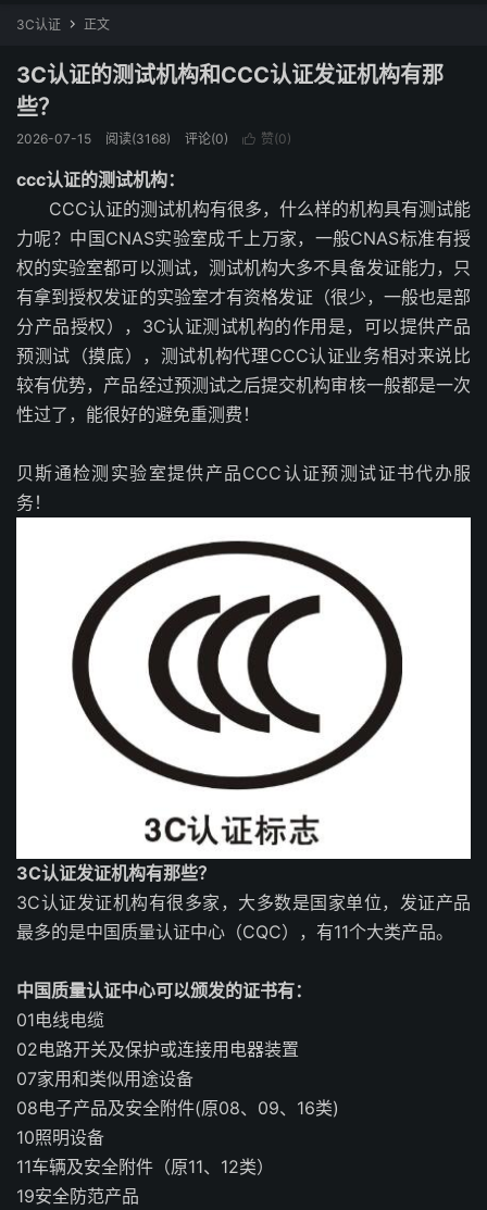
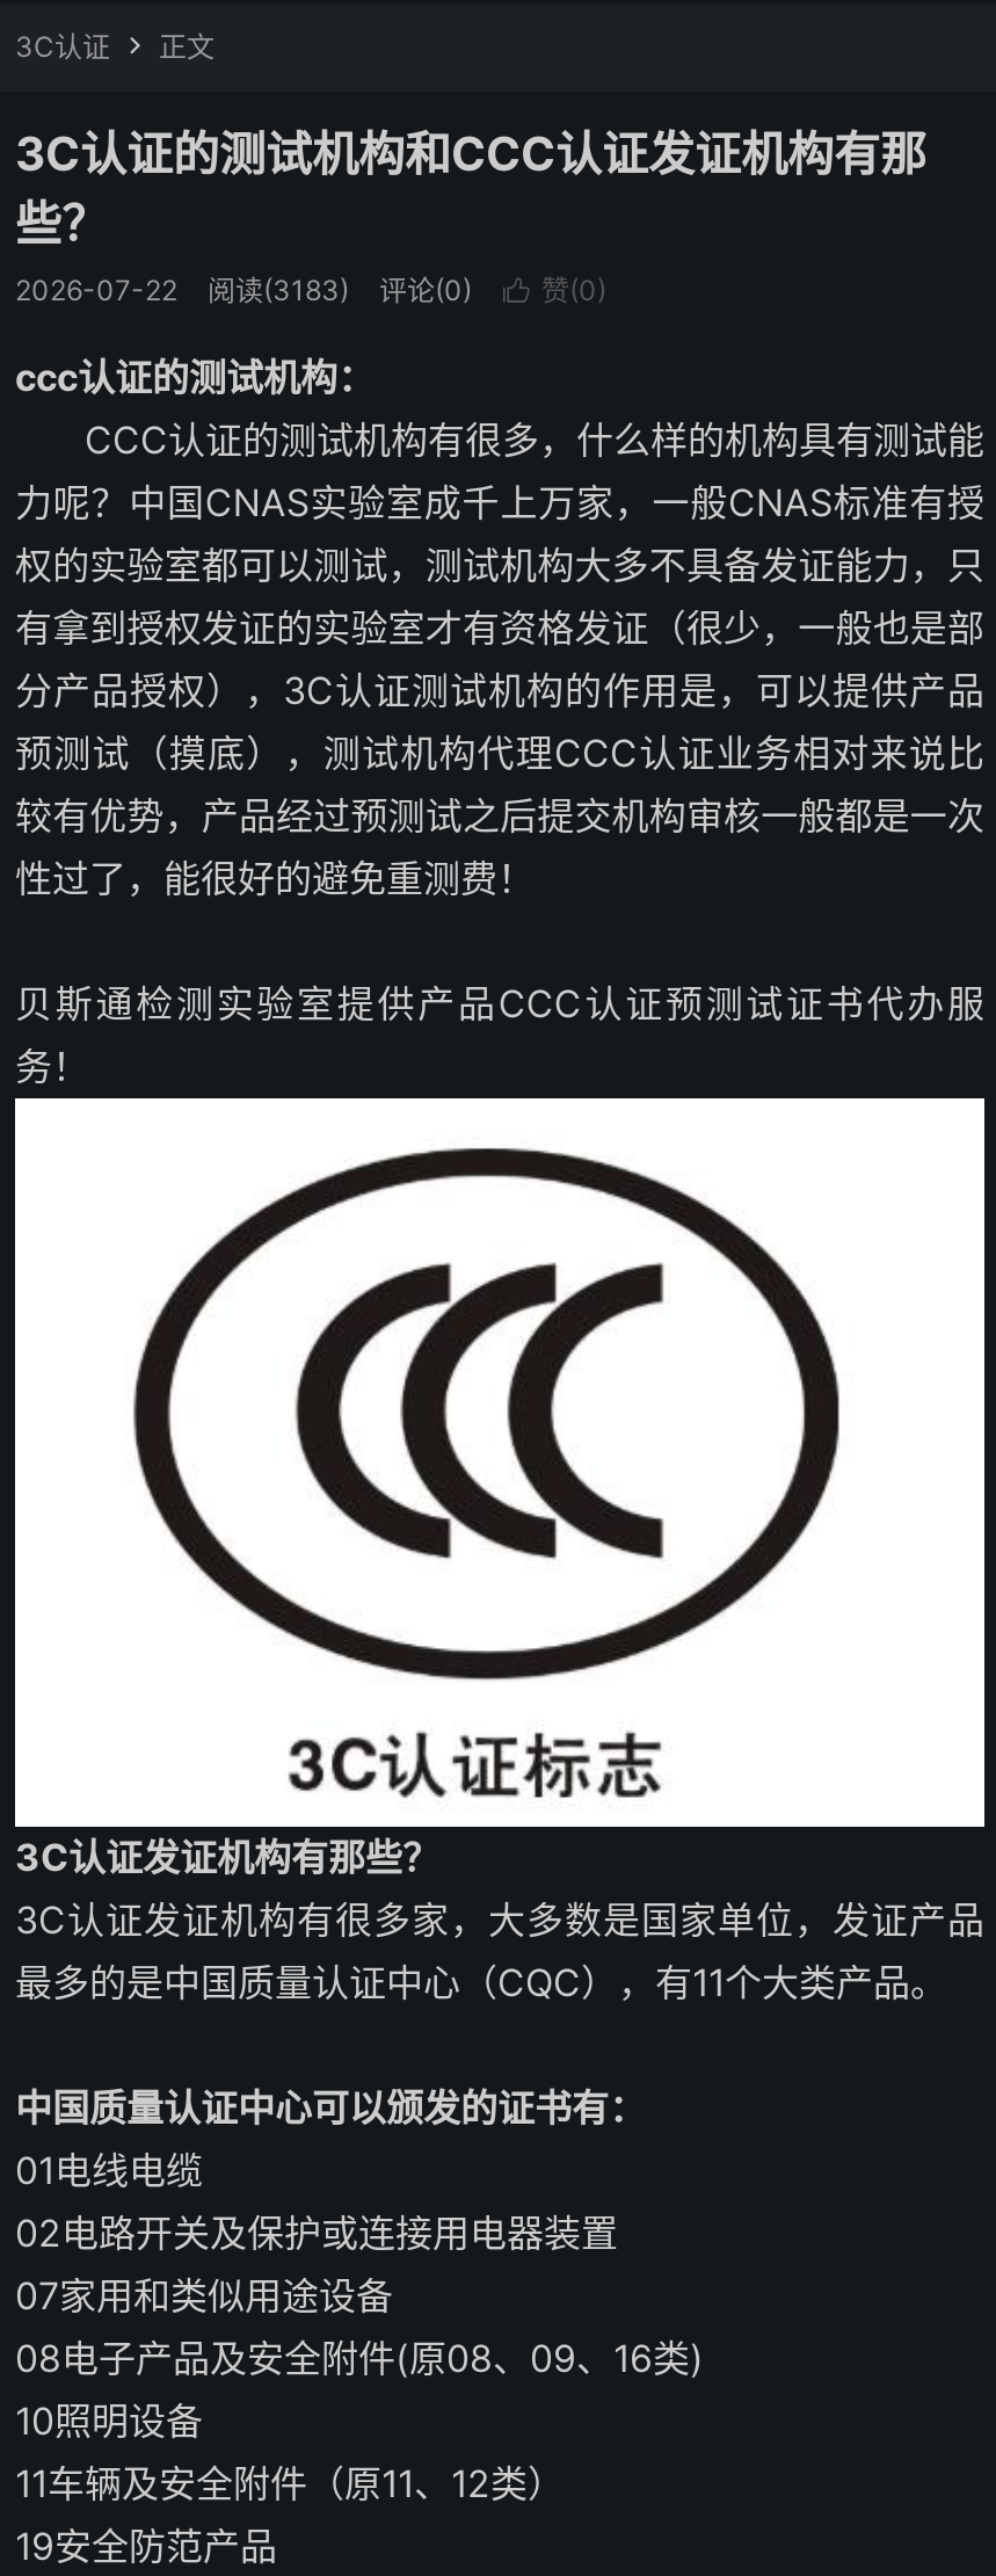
- 2026-07-15
+ 2026-07-22

- 阅读(3168)
+ 阅读(3183)
